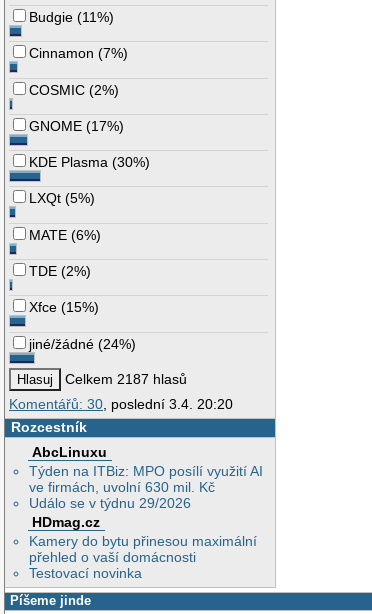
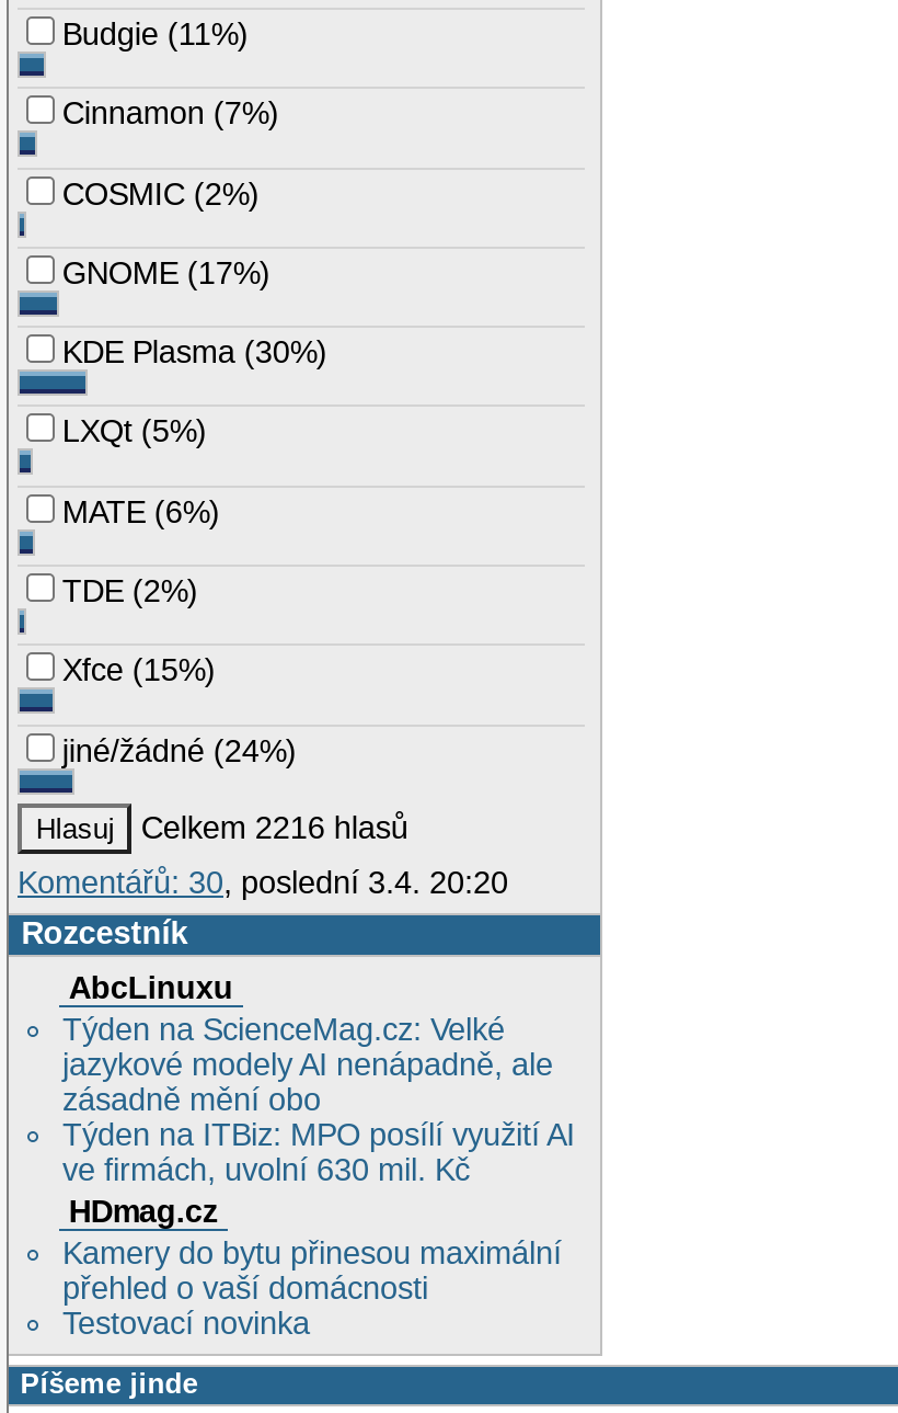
- Celkem 2187 hlasů
+ Celkem 2216 hlasů

+ Týden na ScienceMag.cz: Velké
+ jazykové modely AI nenápadně, ale
+ zásadně mění obo

moved down: Týden na ITBiz: MPO posílí využití AI | ve firmách, uvolní 630 mil. Kč

- Událo se v týdnu 29/2026
